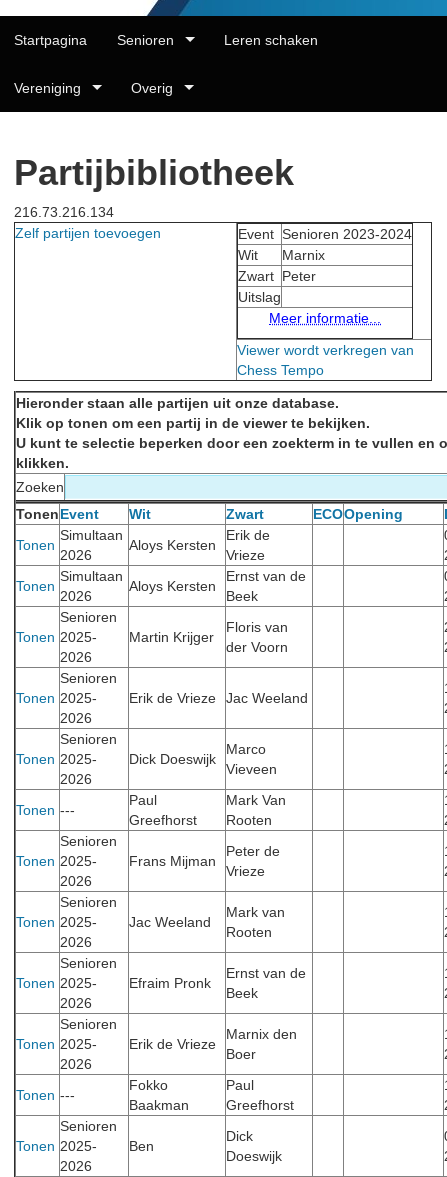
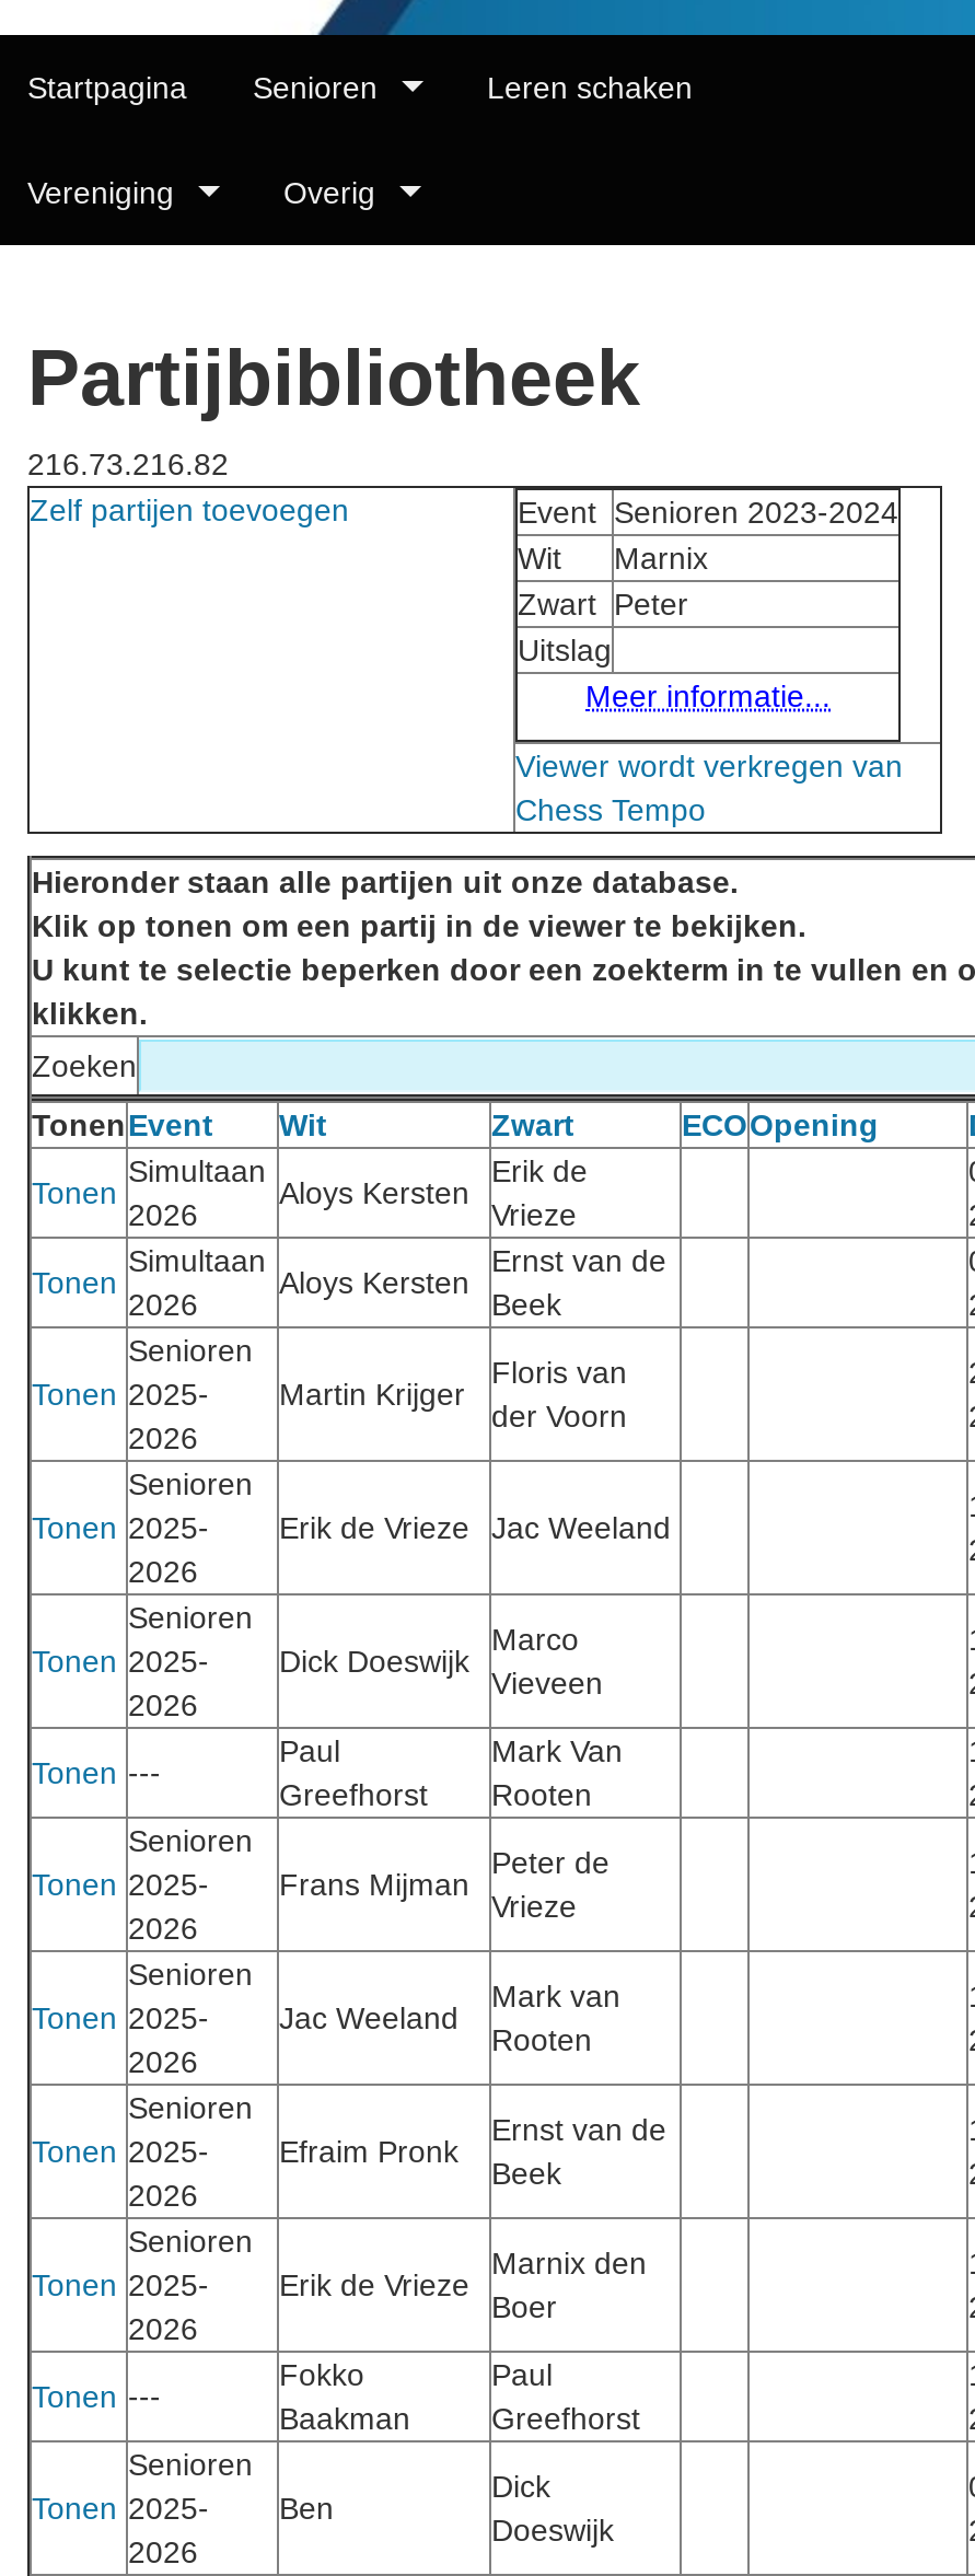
- 216.73.216.134
+ 216.73.216.82
